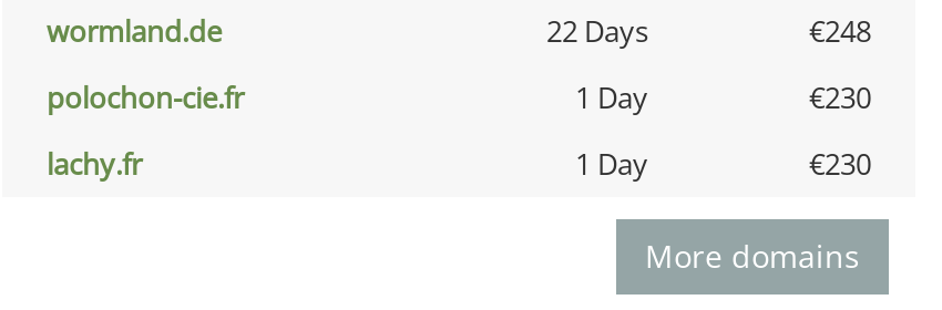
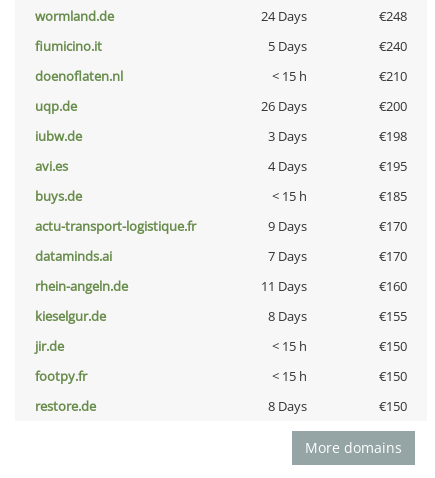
- 22 Days
+ 24 Days

- polochon-cie.fr
- 1 Day
- €230
- lachy.fr
- 1 Day
- €230
+ fiumicino.it
+ 5 Days
+ €240
+ doenoflaten.nl
+ < 15 h
+ €210
+ uqp.de
+ 26 Days
+ €200
+ iubw.de
+ 3 Days
+ €198
+ avi.es
+ 4 Days
+ €195
+ buys.de
+ < 15 h
+ €185
+ actu-transport-logistique.fr
+ 9 Days
+ €170
+ dataminds.ai
+ 7 Days
+ €170
+ rhein-angeln.de
+ 11 Days
+ €160
+ kieselgur.de
+ 8 Days
+ €155
+ jir.de
+ < 15 h
+ €150
+ footpy.fr
+ < 15 h
+ €150
+ restore.de
+ 8 Days
+ €150
